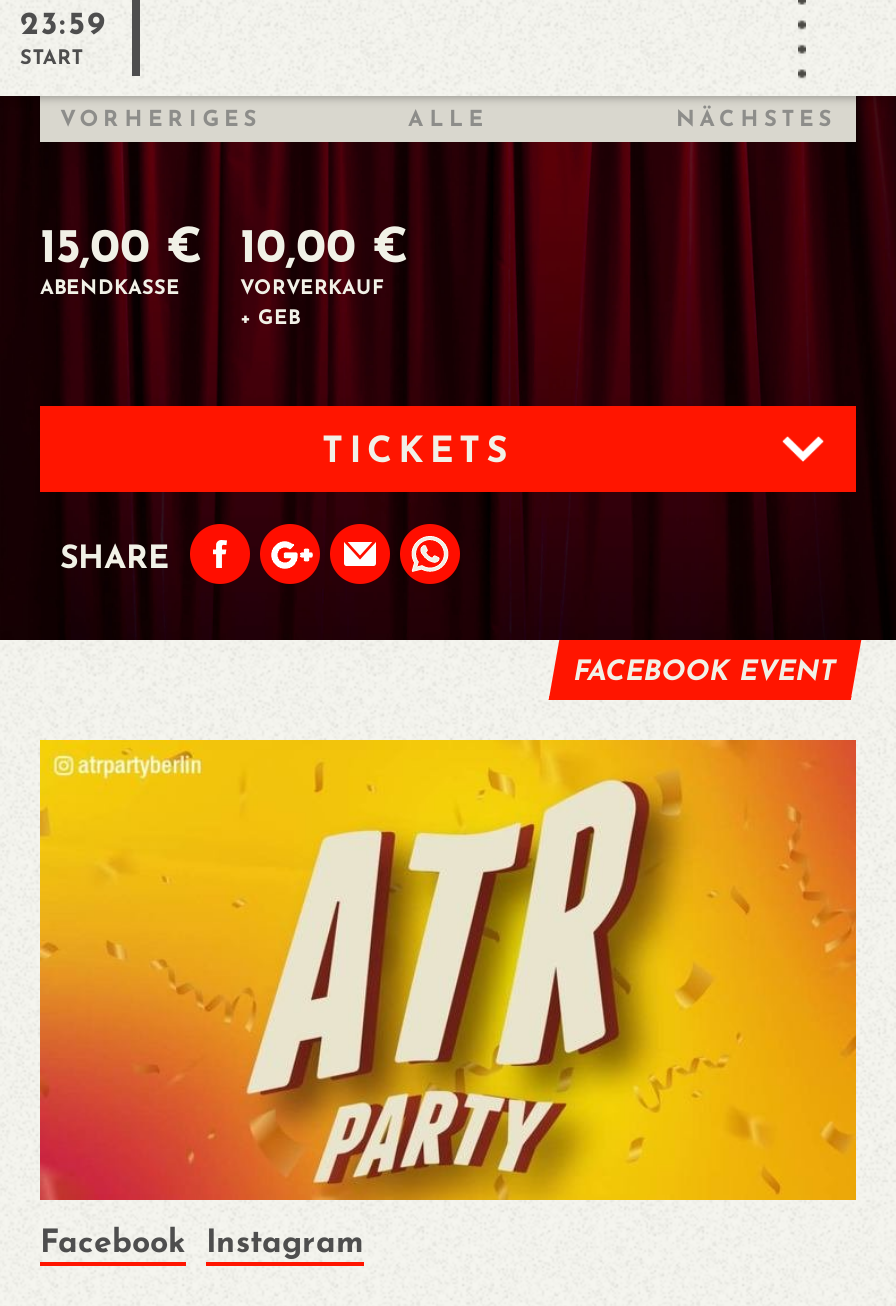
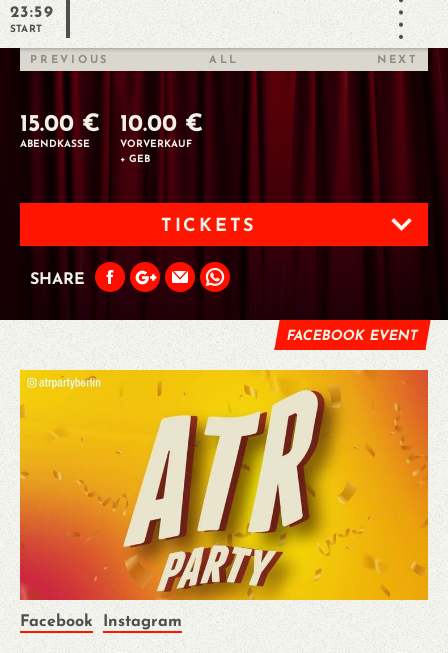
- VORHERIGES
- ALLE
- NÄCHSTES
+ PREVIOUS
+ ALL
+ NEXT

- 15,00 €
+ 15.00 €

- 10,00 €
+ 10.00 €
